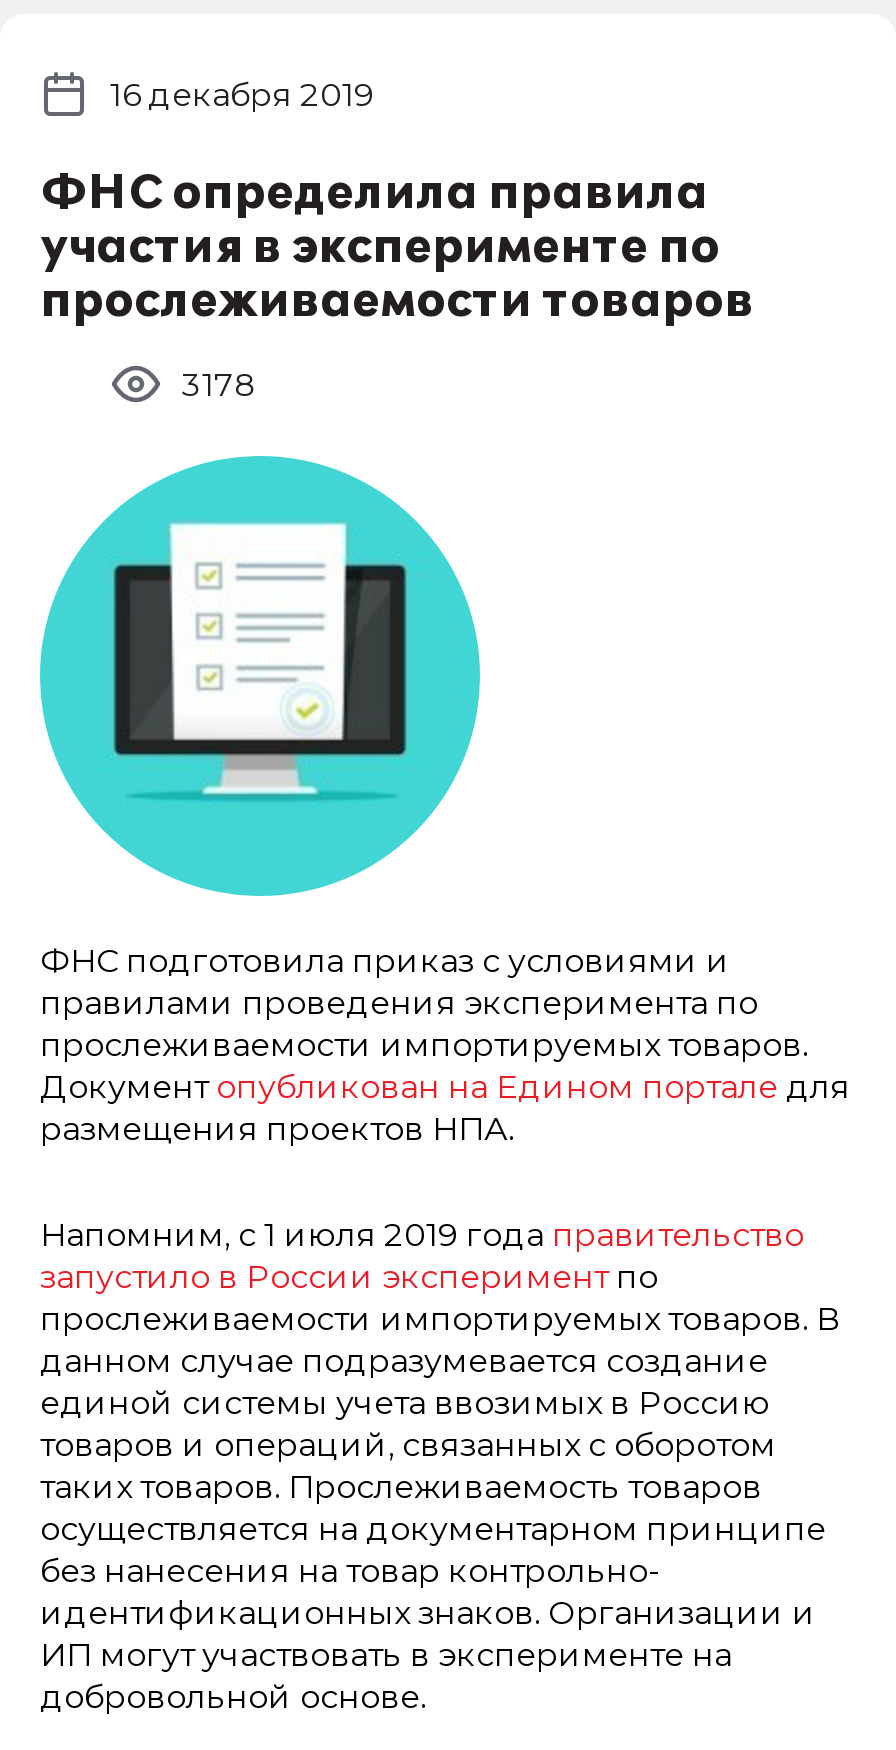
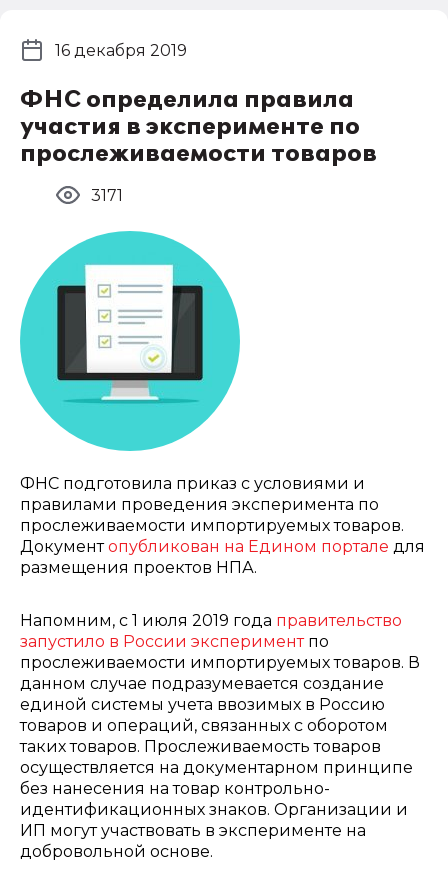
- 3178
+ 3171
